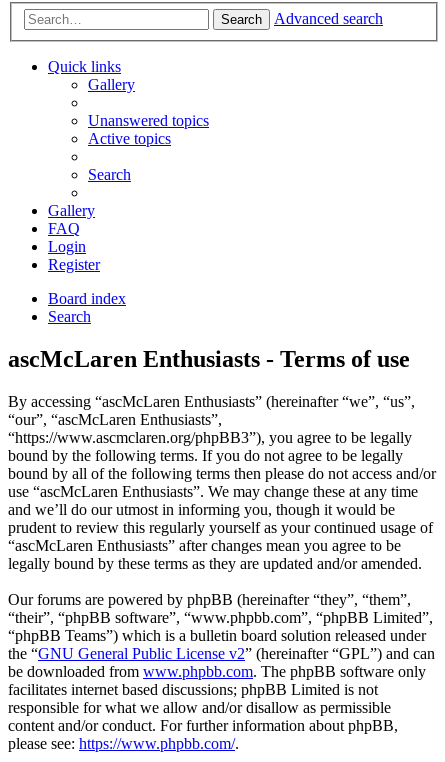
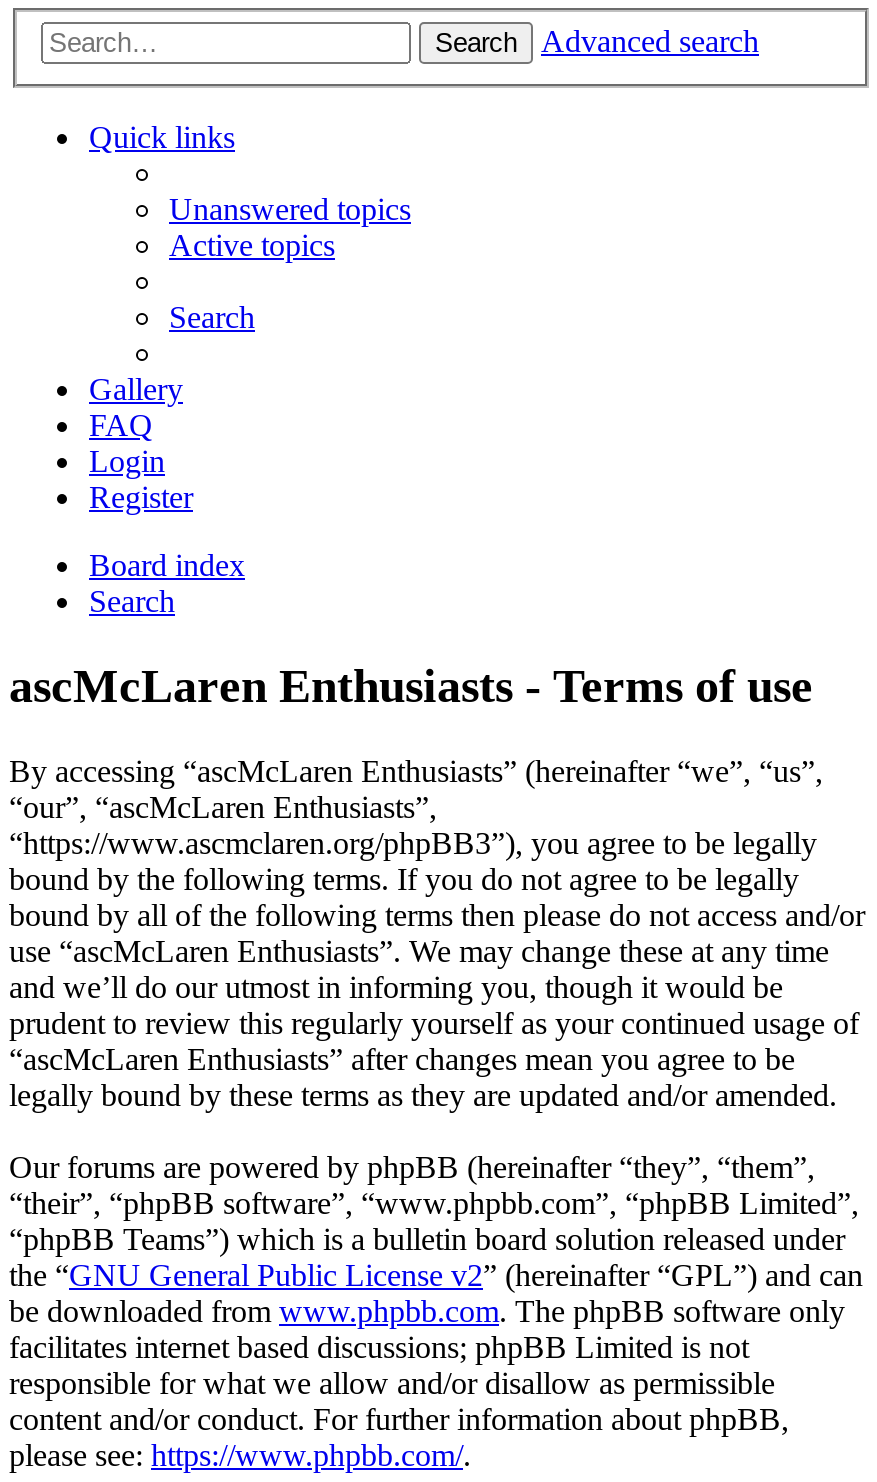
- Gallery
